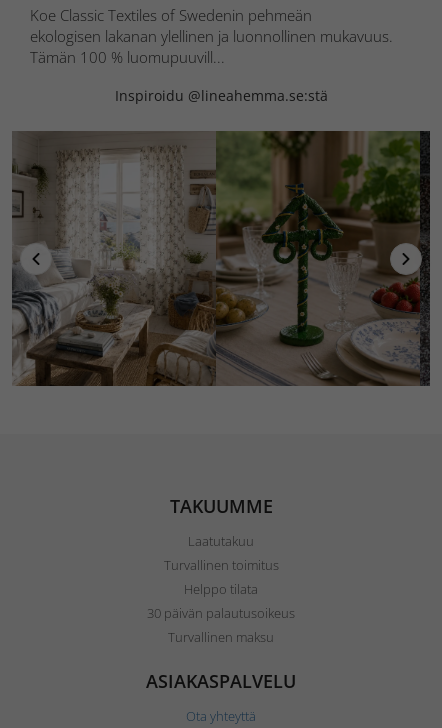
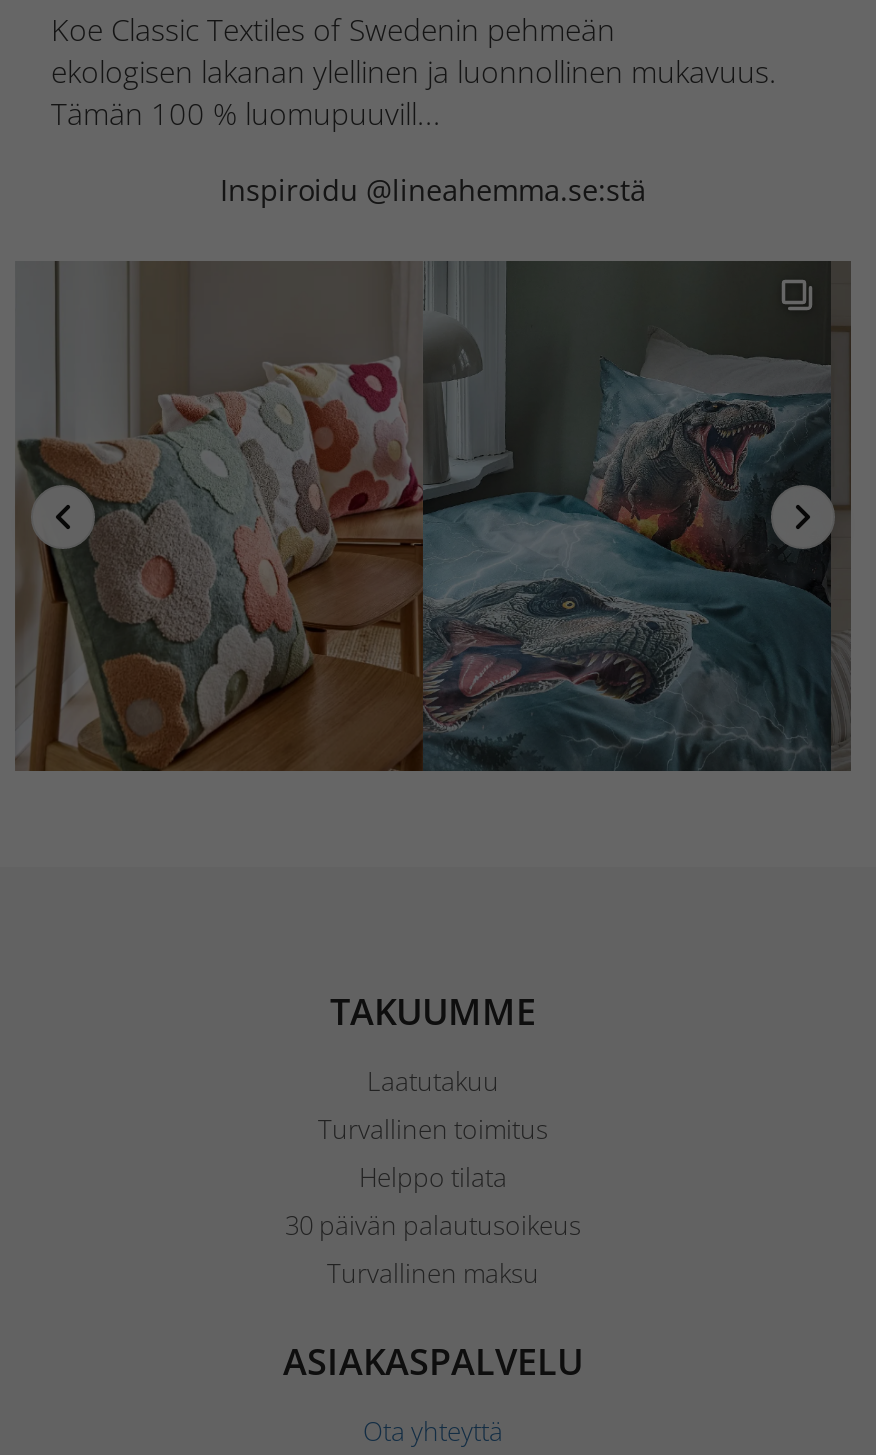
- [image]
+ [image]
